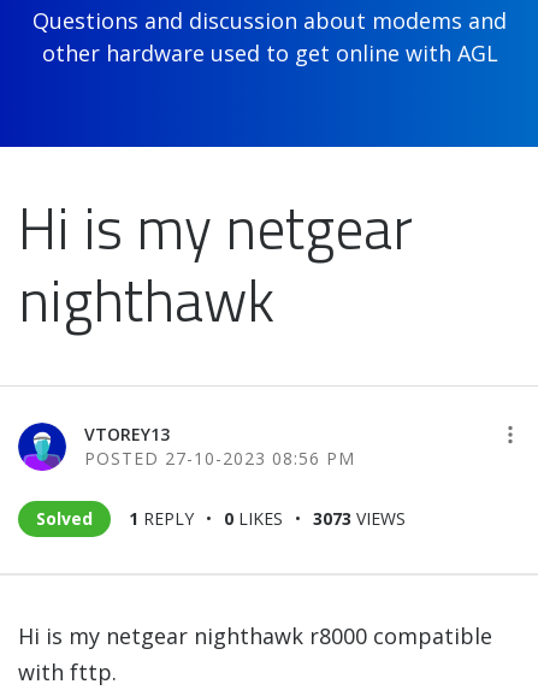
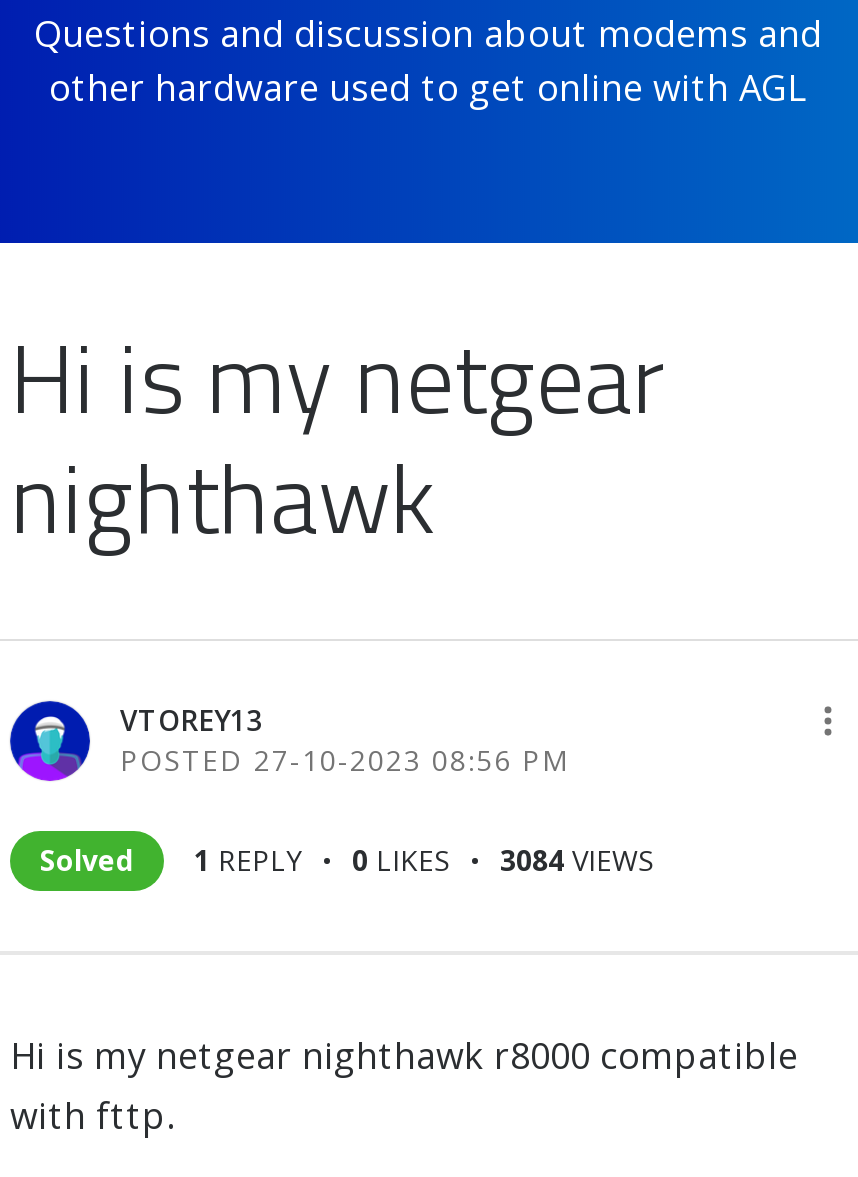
- Solved 1 REPLY 0 LIKES 3073 VIEWS
+ Solved 1 REPLY 0 LIKES 3084 VIEWS
